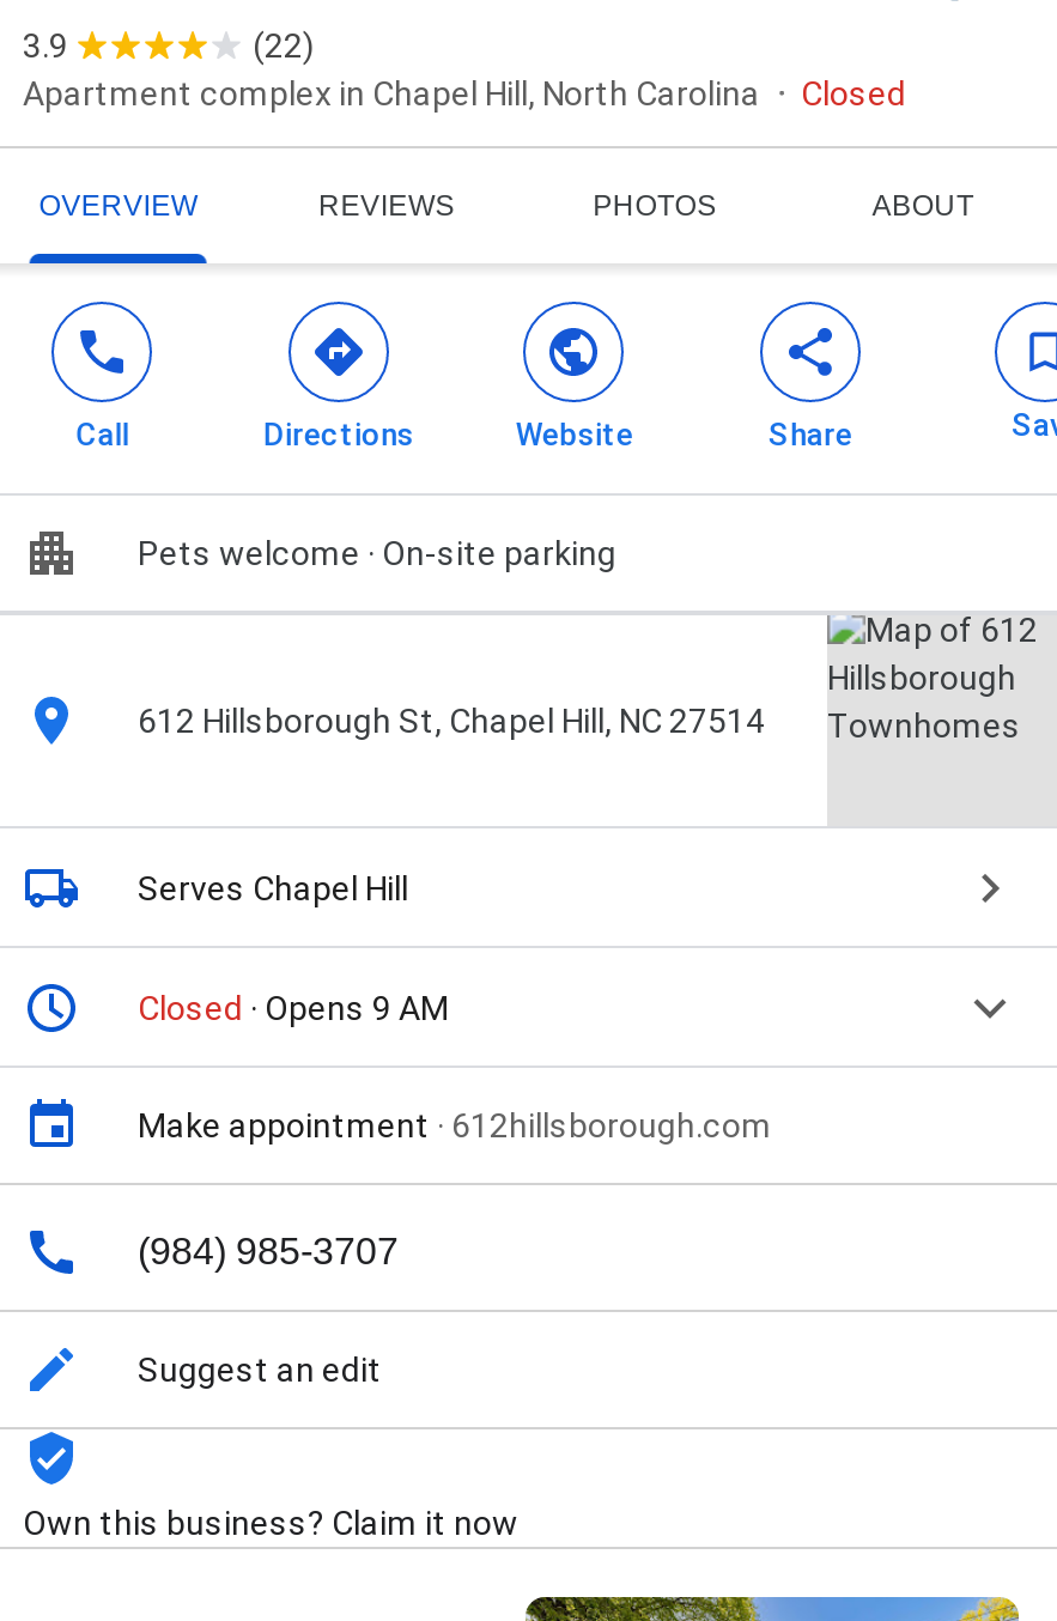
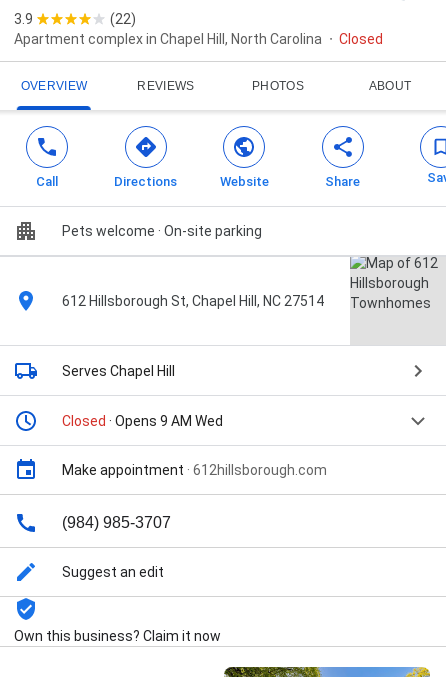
- Closed · Opens 9 AM
+ Closed · Opens 9 AM Wed
